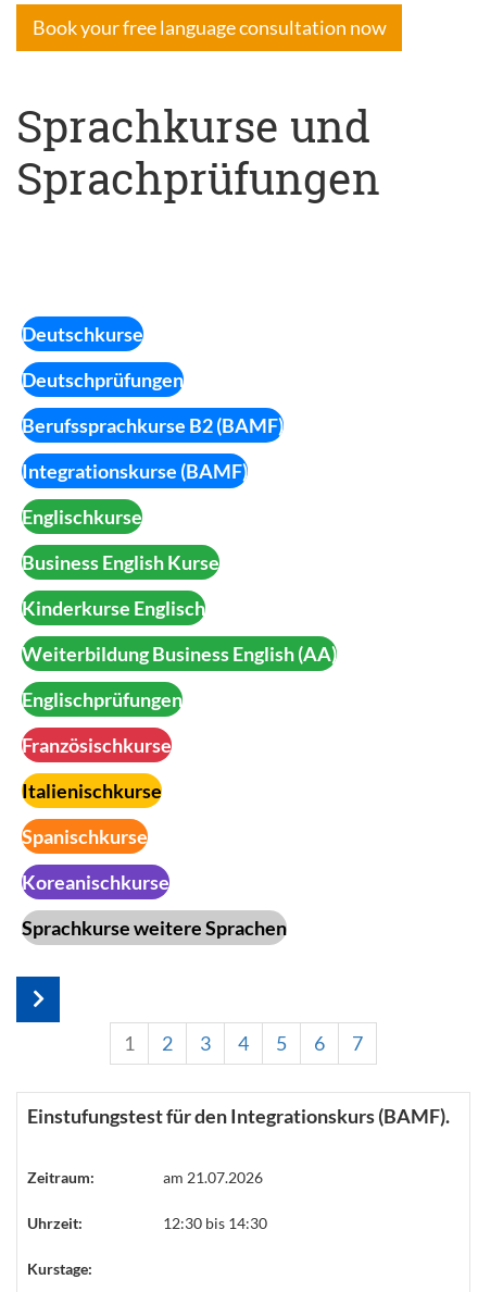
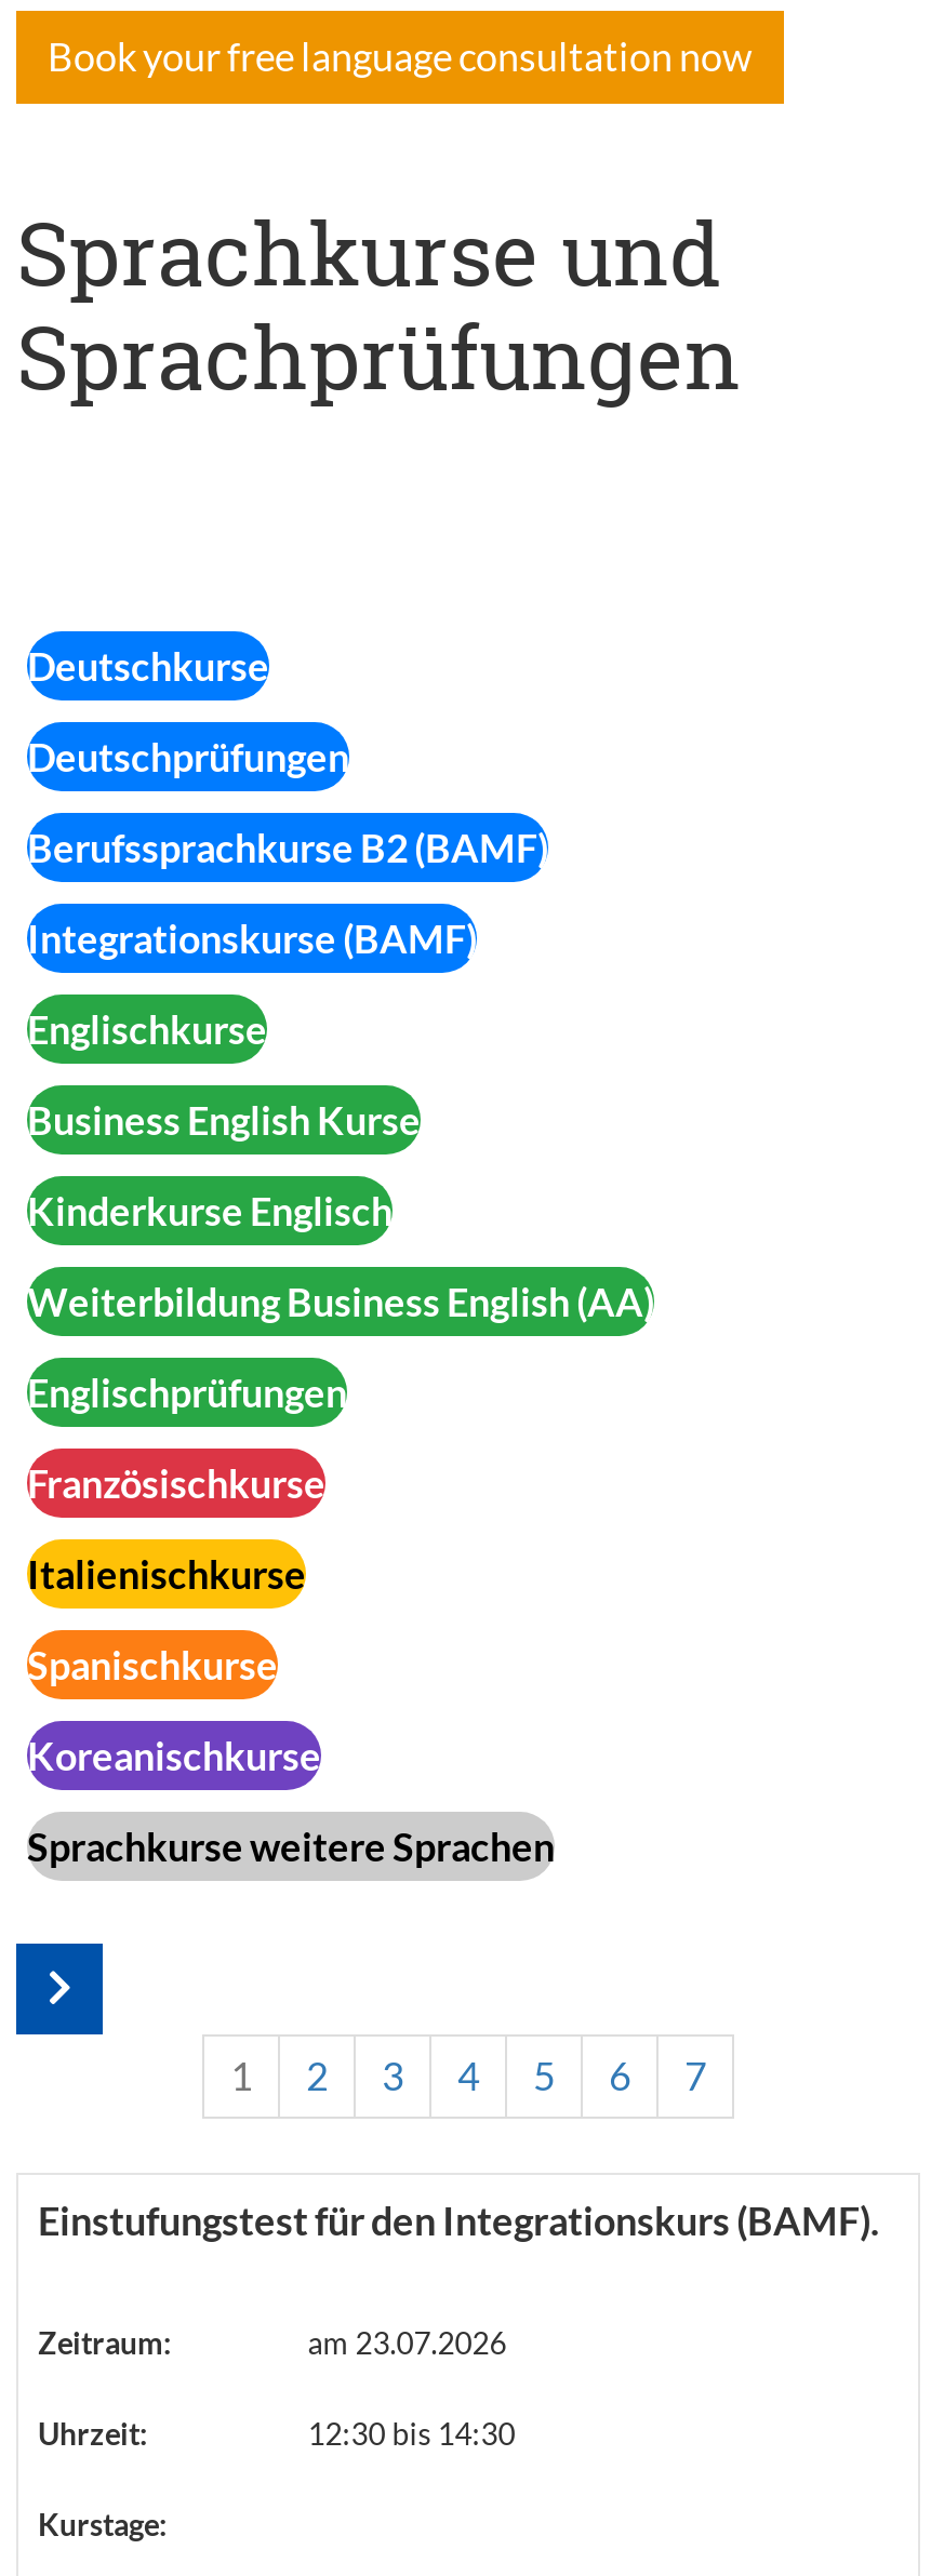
- am 21.07.2026
+ am 23.07.2026
